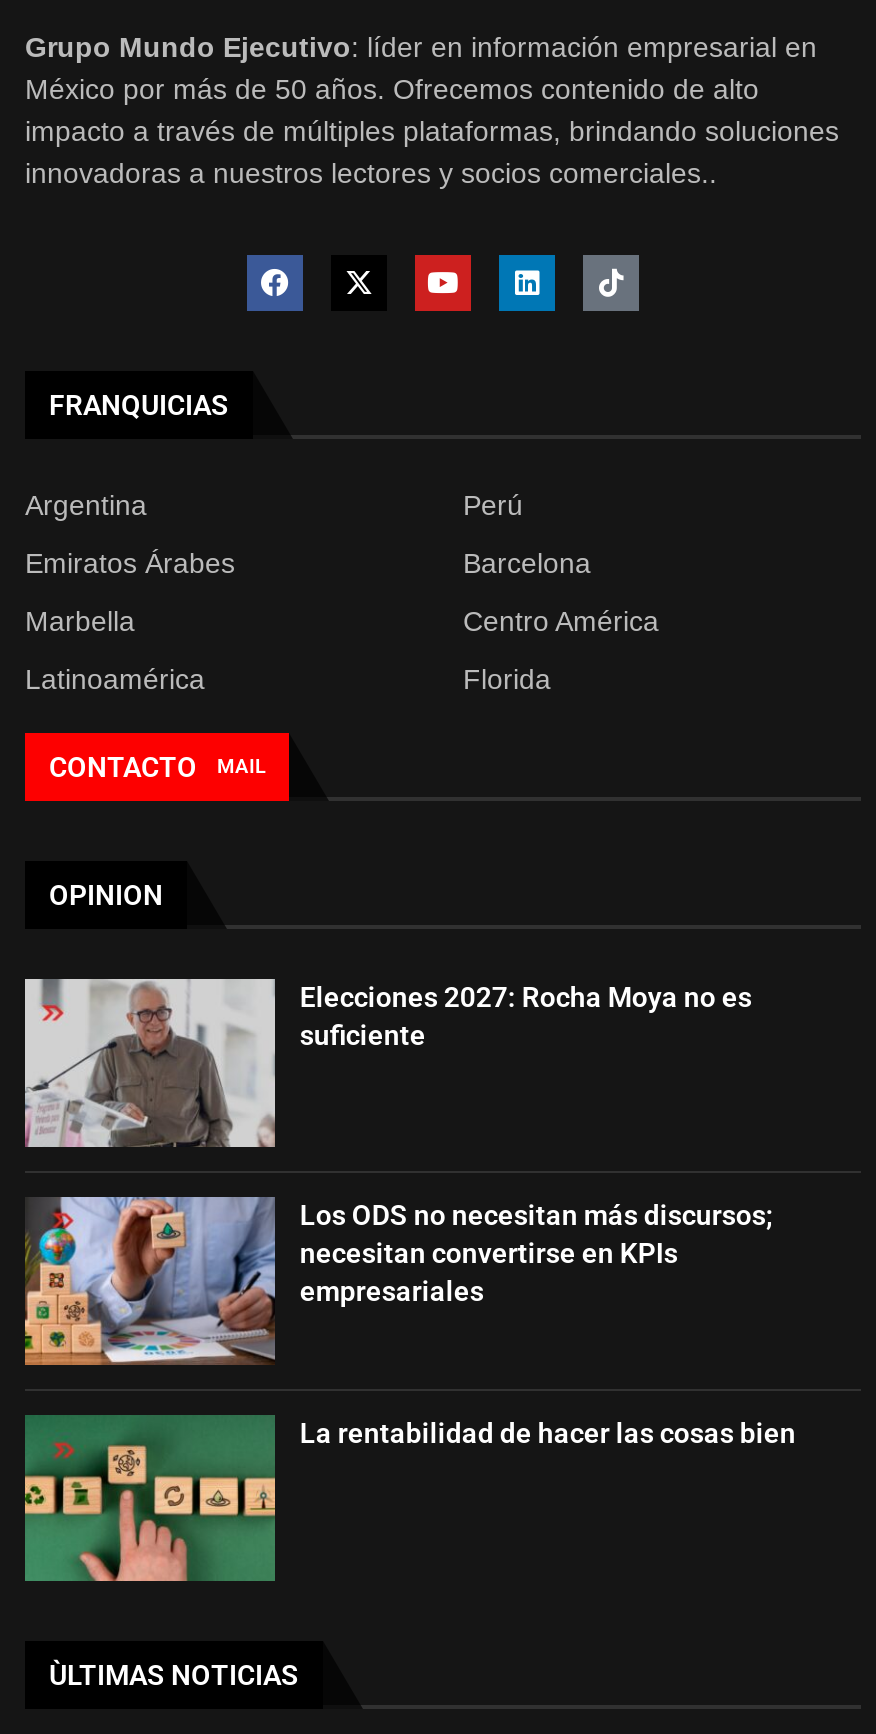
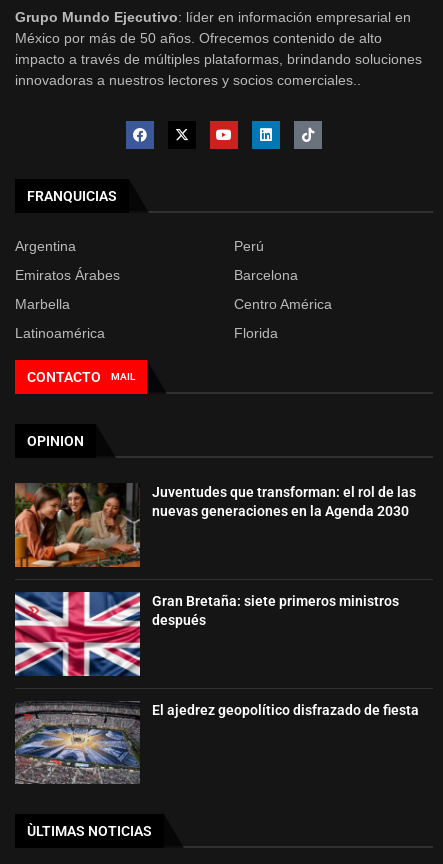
- [image]
- Elecciones 2027: Rocha Moya no es
- suficiente
+ [image]
+ Juventudes que transforman: el rol de las
+ nuevas generaciones en la Agenda 2030

- [image]
- Los ODS no necesitan más discursos;
- necesitan convertirse en KPIs
- empresariales
+ [image]
+ Gran Bretaña: siete primeros ministros
+ después

- [image]
- La rentabilidad de hacer las cosas bien
+ [image]
+ El ajedrez geopolítico disfrazado de fiesta
